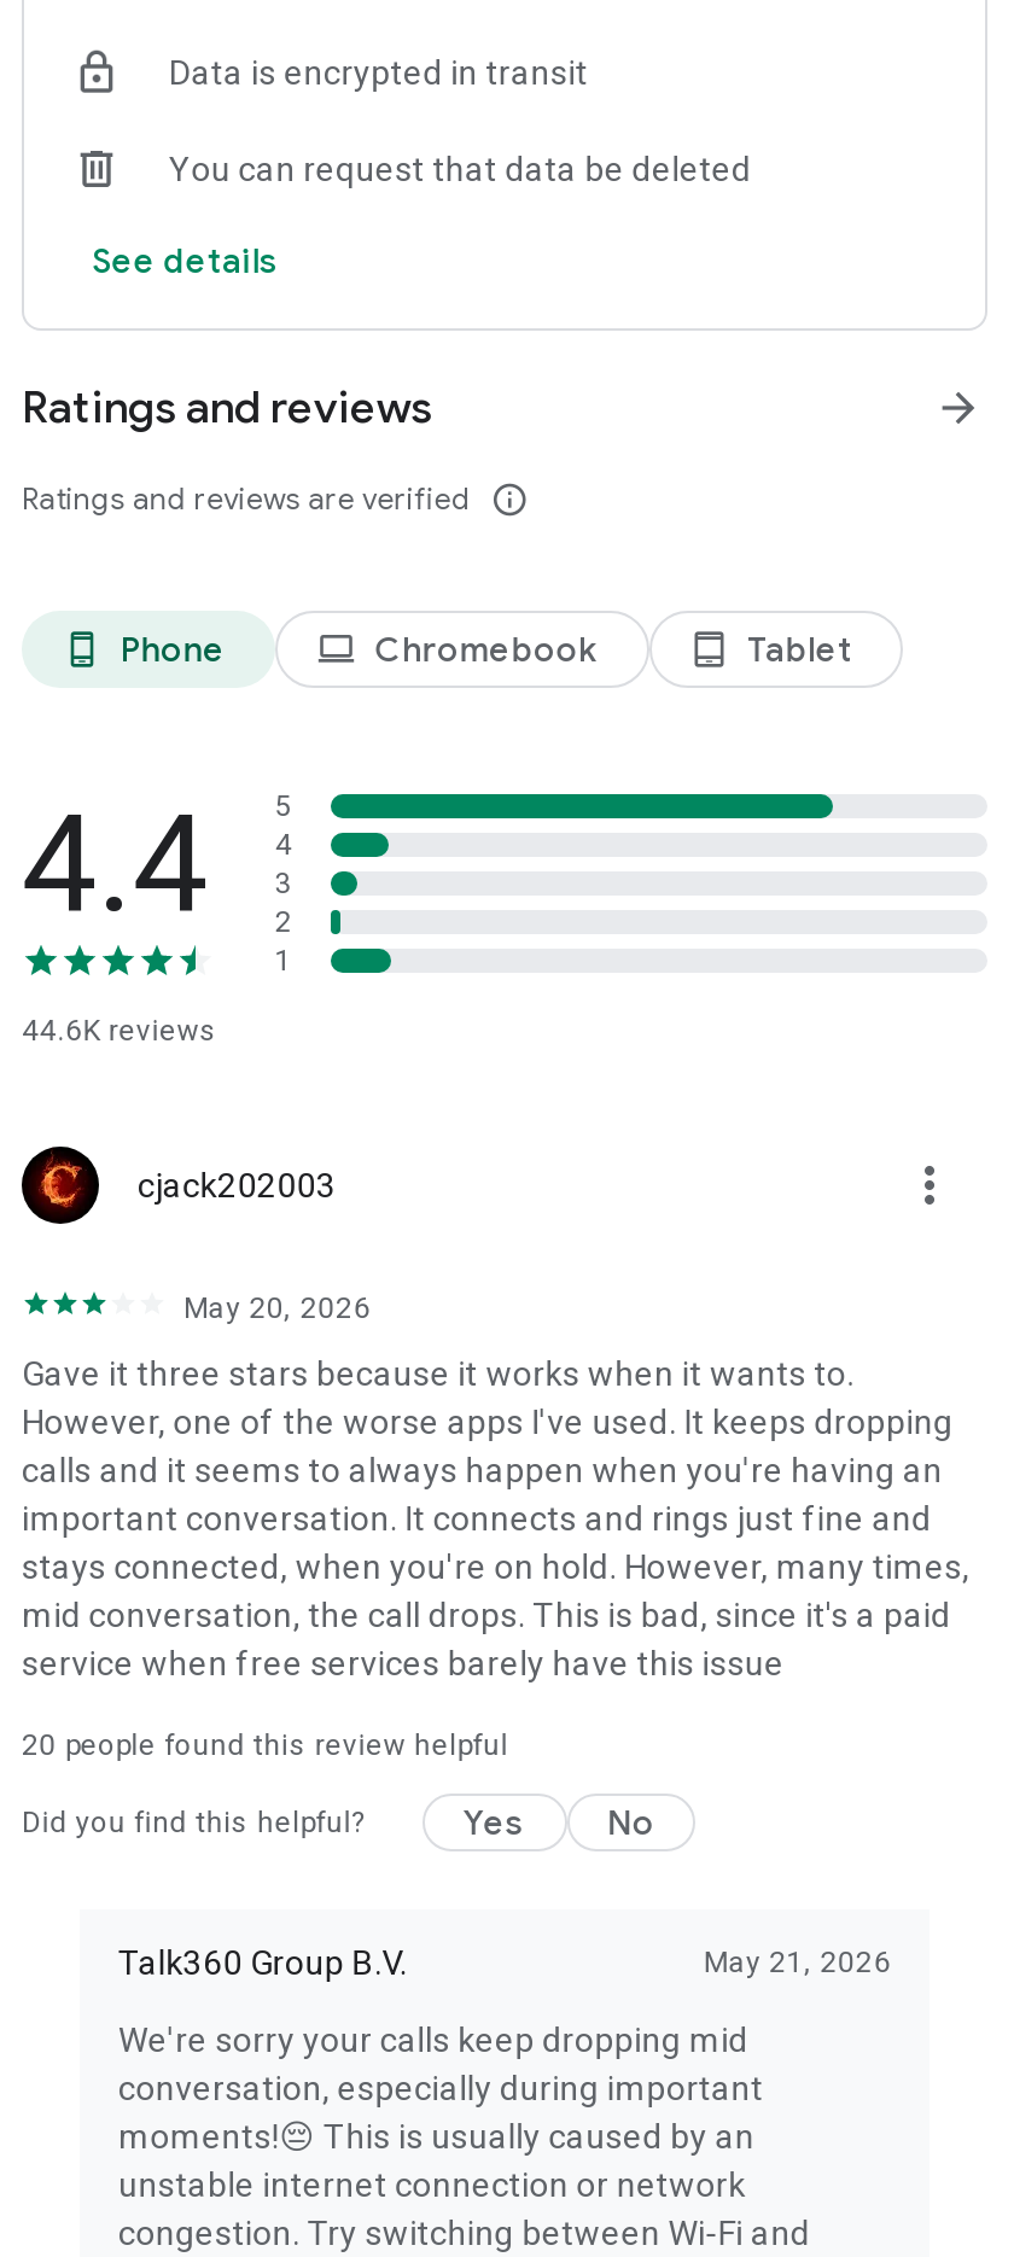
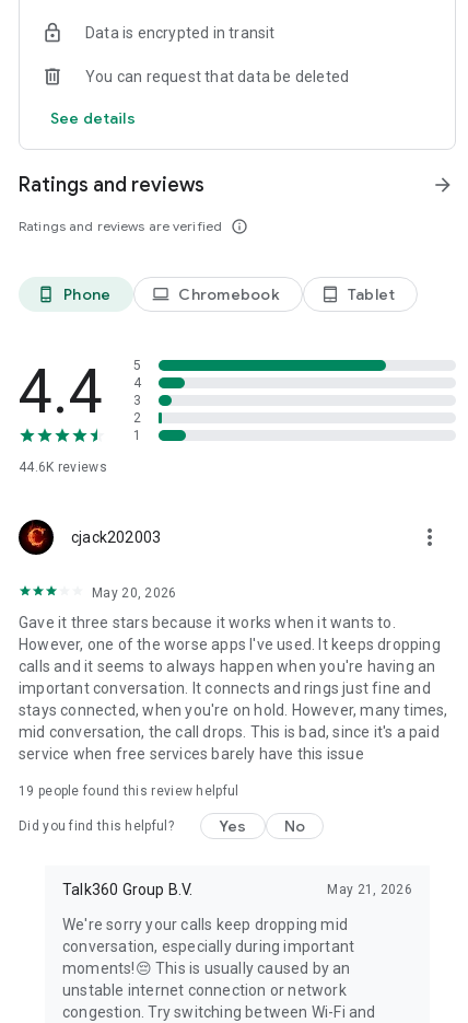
- 20 people found this review helpful
+ 19 people found this review helpful
